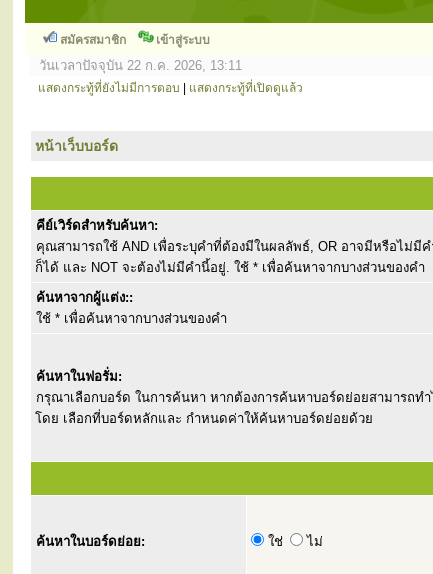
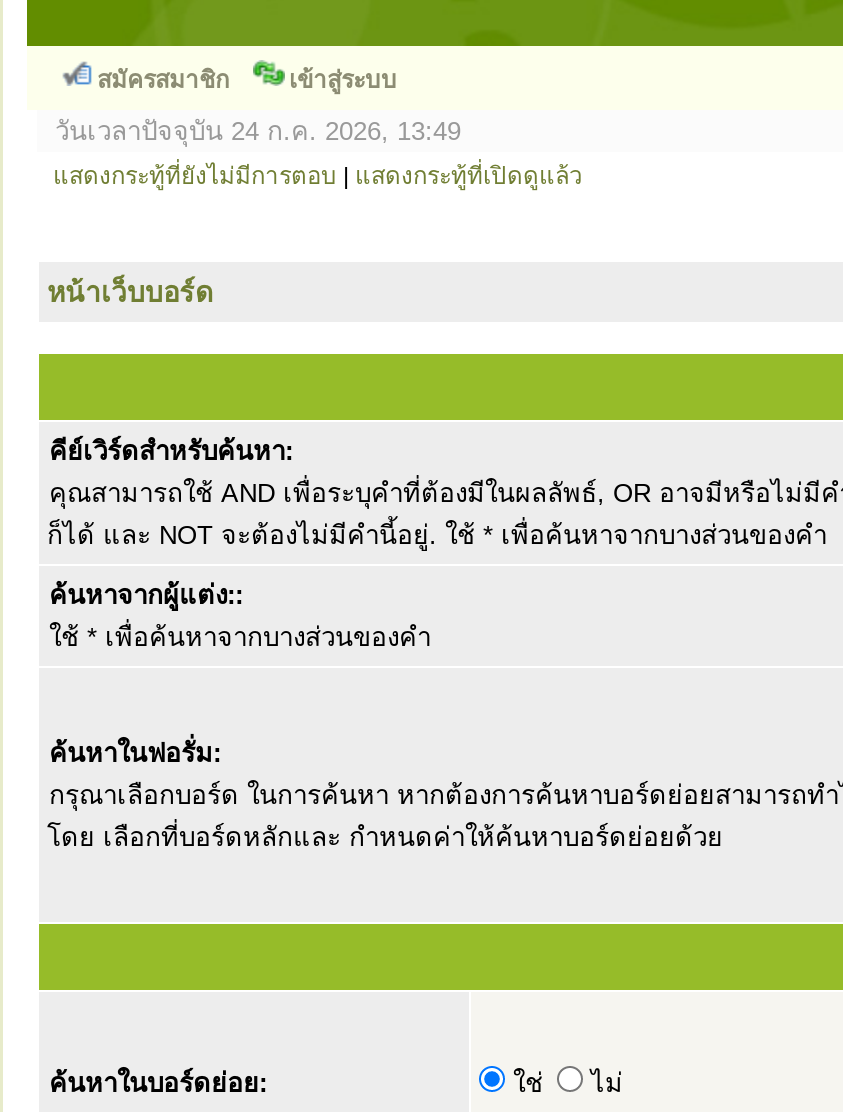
- วันเวลาปัจจุบัน 22 ก.ค. 2026, 13:11
+ วันเวลาปัจจุบัน 24 ก.ค. 2026, 13:49
